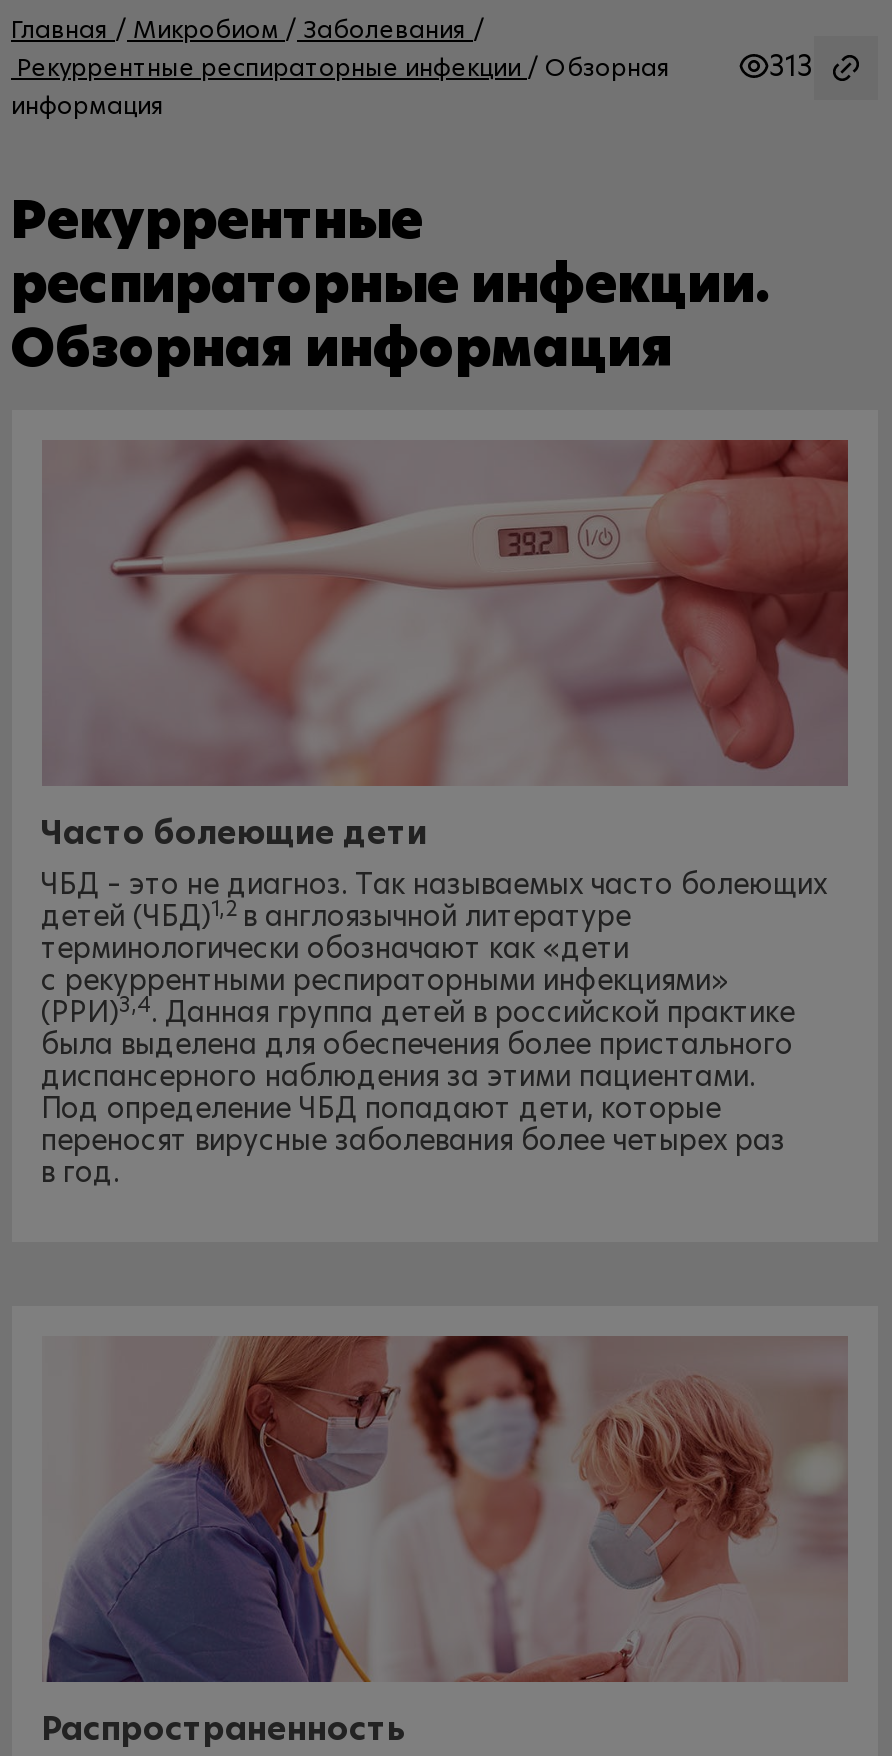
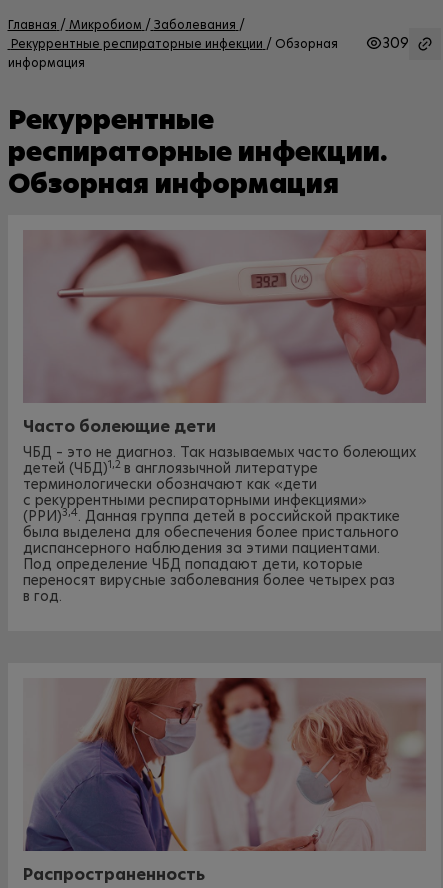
- 313
+ 309
